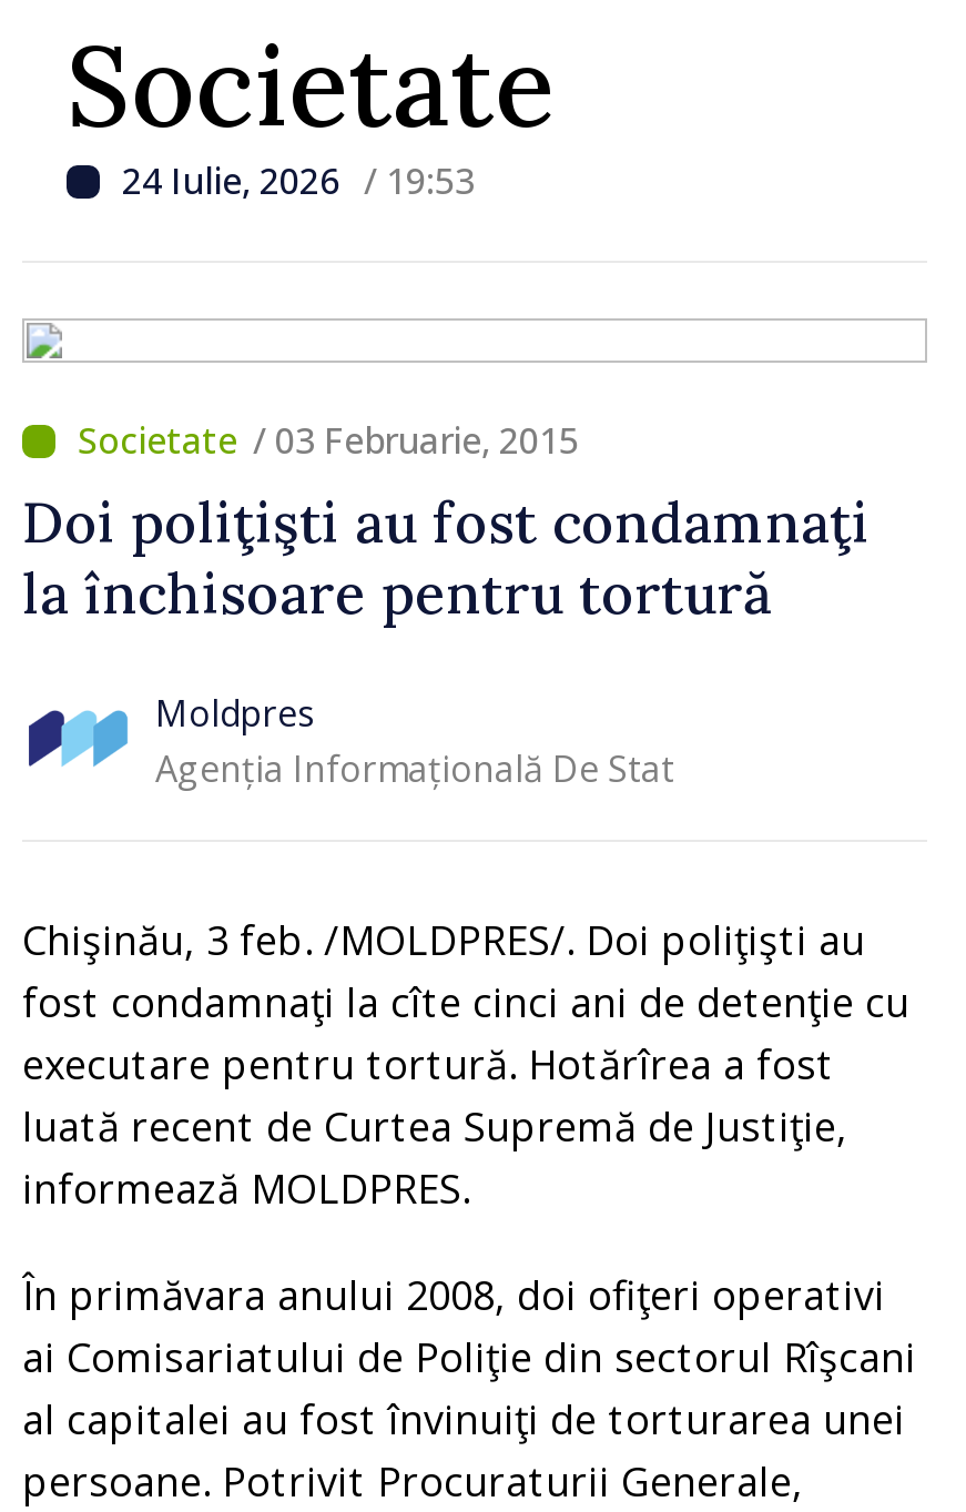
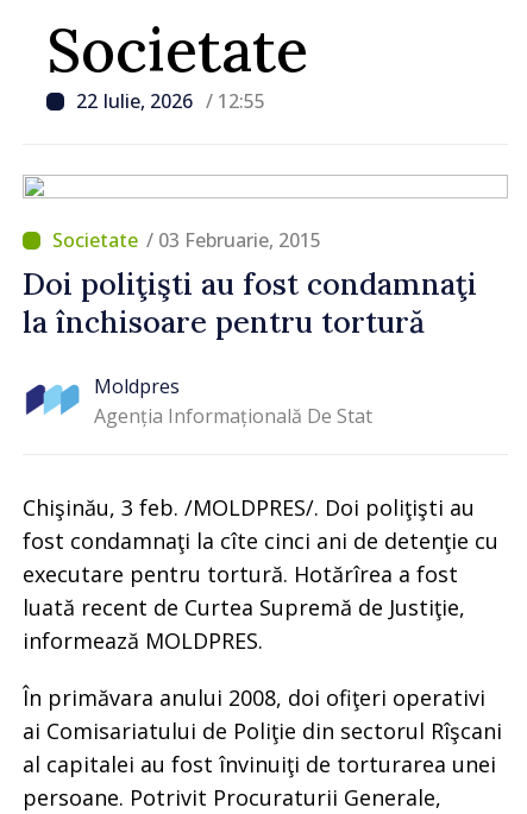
- 24 Iulie, 2026 / 19:53
+ 22 Iulie, 2026 / 12:55
